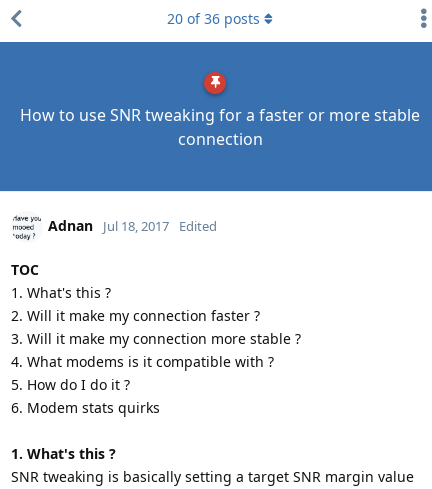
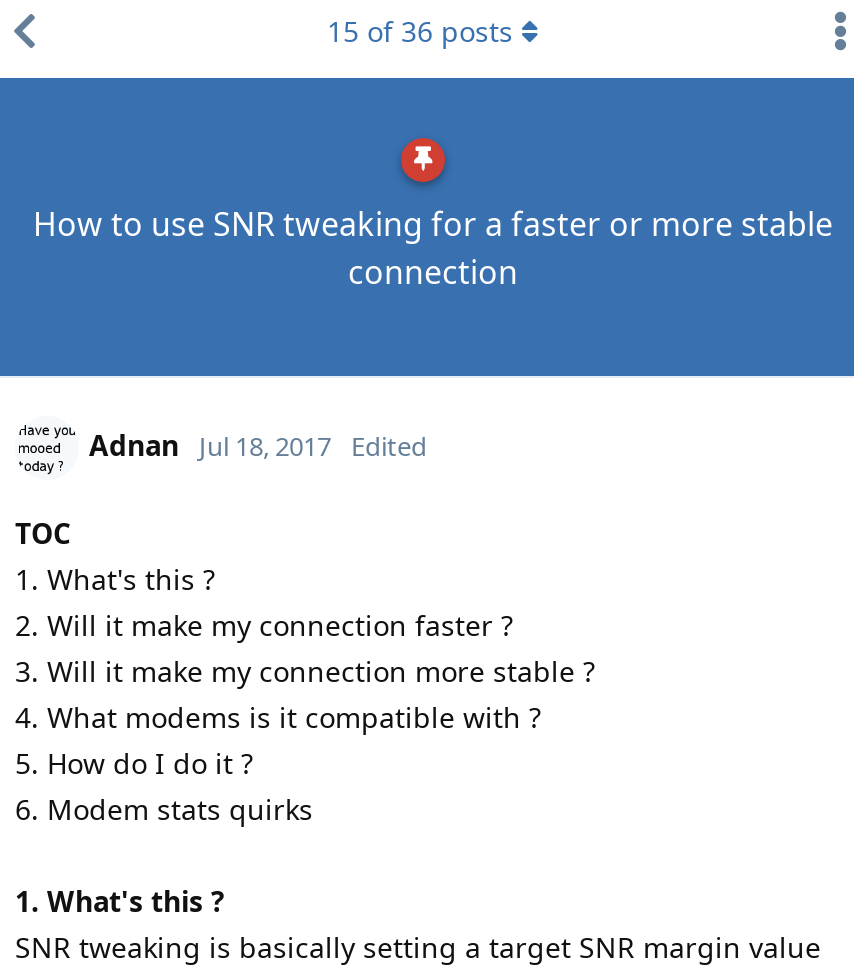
- 20 of 36 posts
+ 15 of 36 posts
